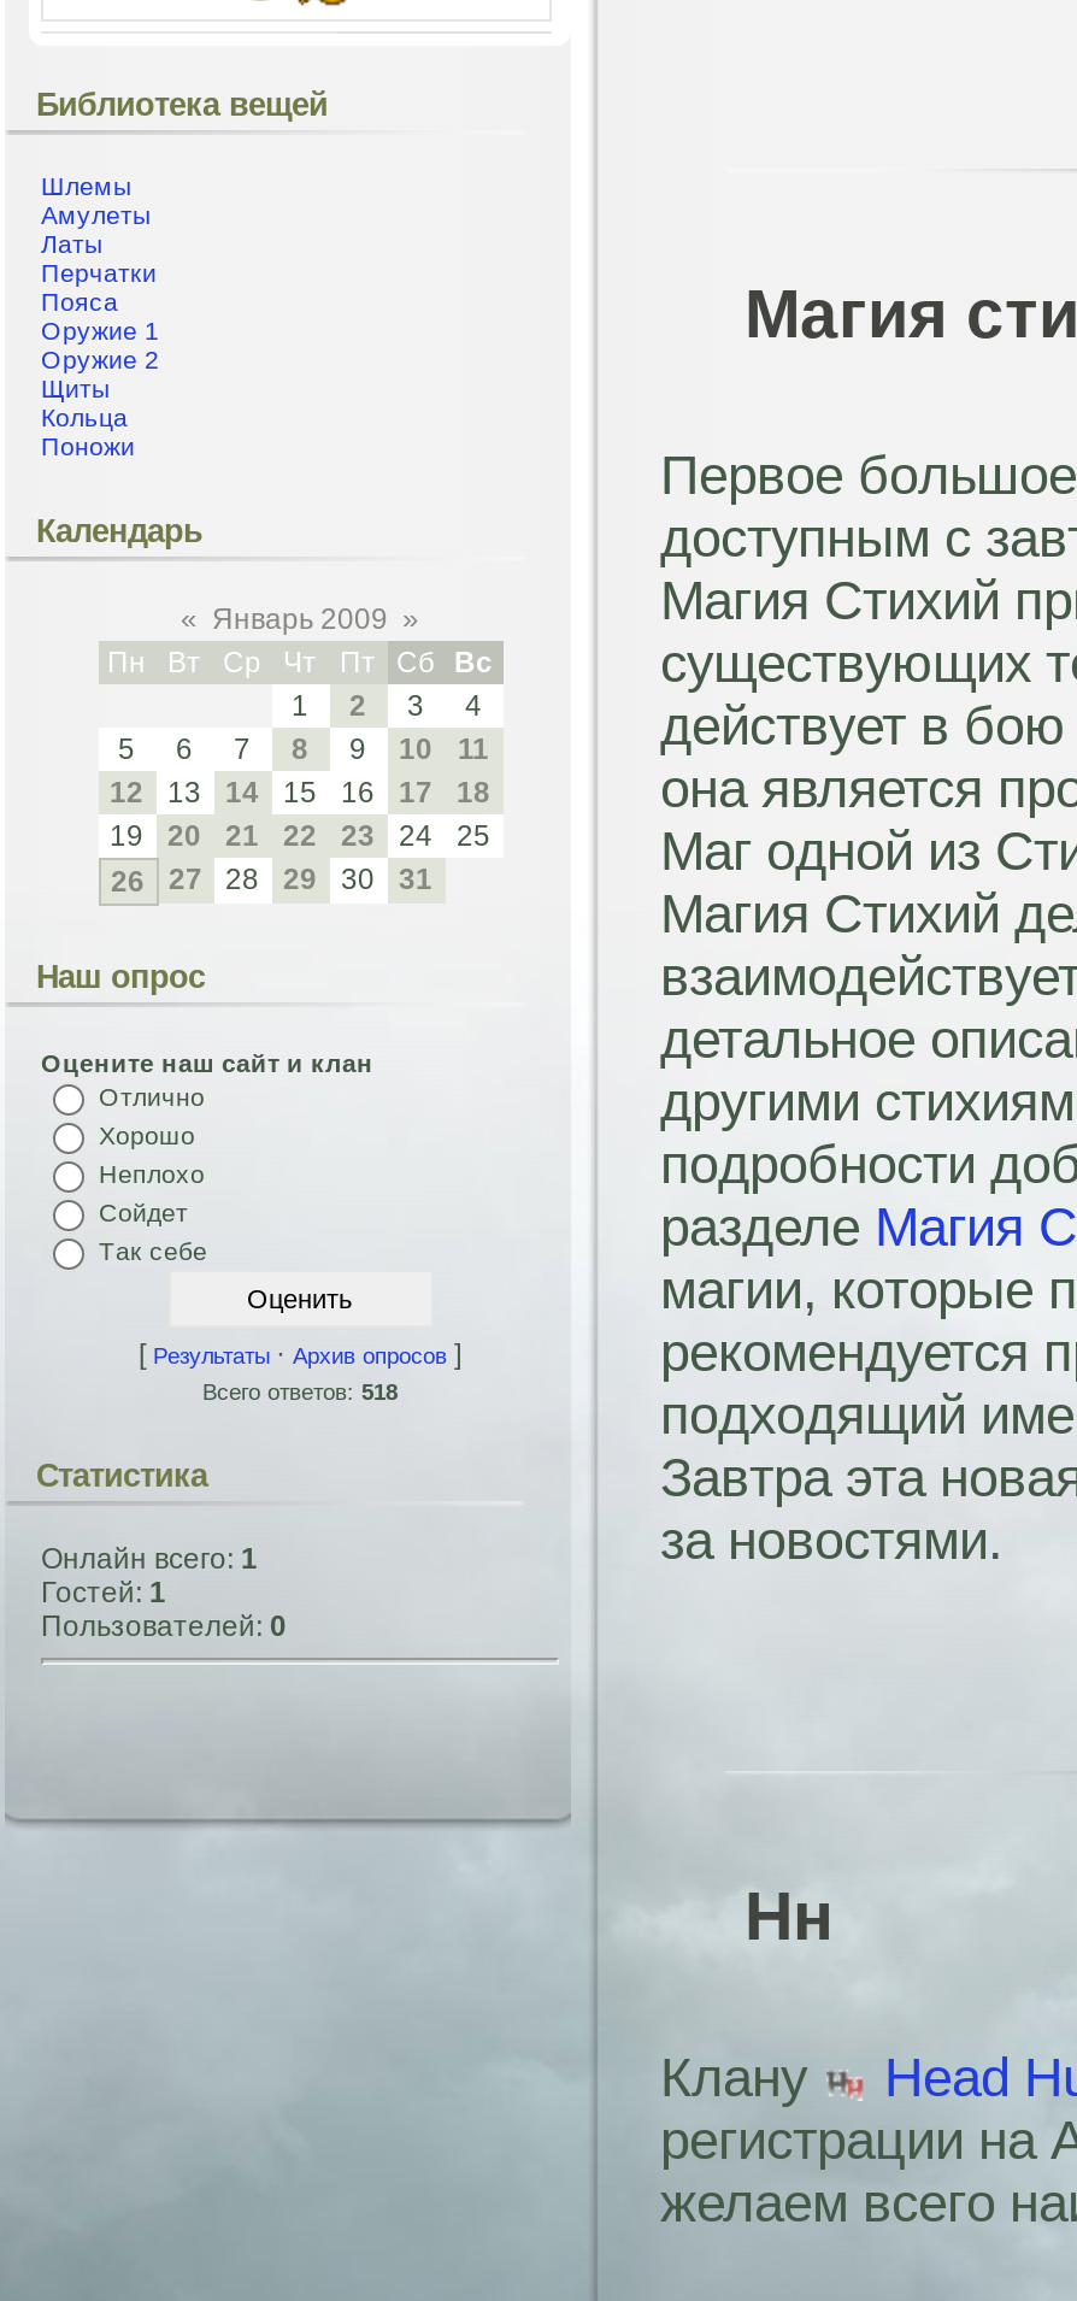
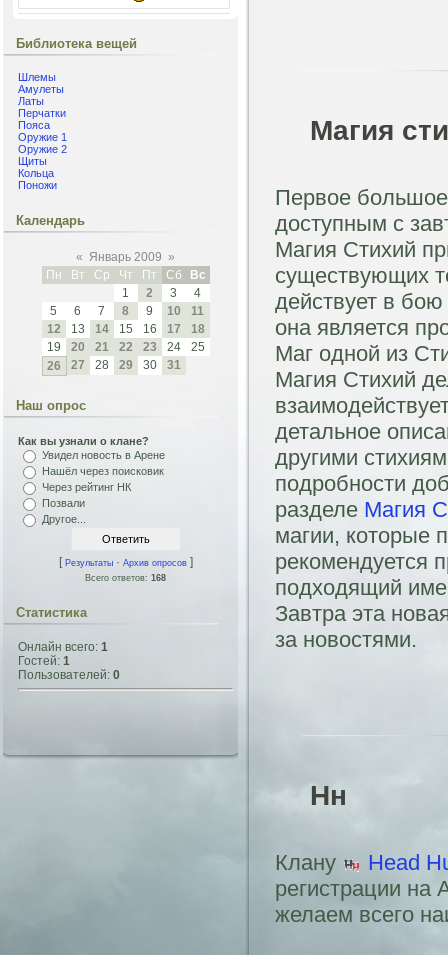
- Оцените наш сайт и клан
- Отлично
- Хорошо
- Неплохо
- Сойдет
- Так себе
+ Как вы узнали о клане?
+ Увидел новость в Арене
+ Нашёл через поисковик
+ Через рейтинг НК
+ Позвали
+ Другое...

- Всего ответов: 518
+ Всего ответов: 168
